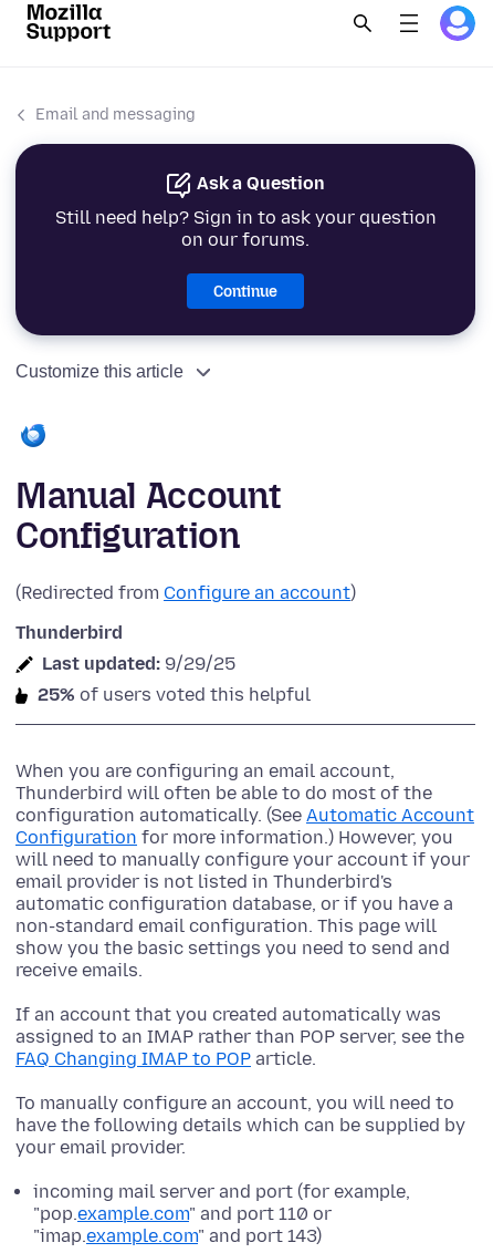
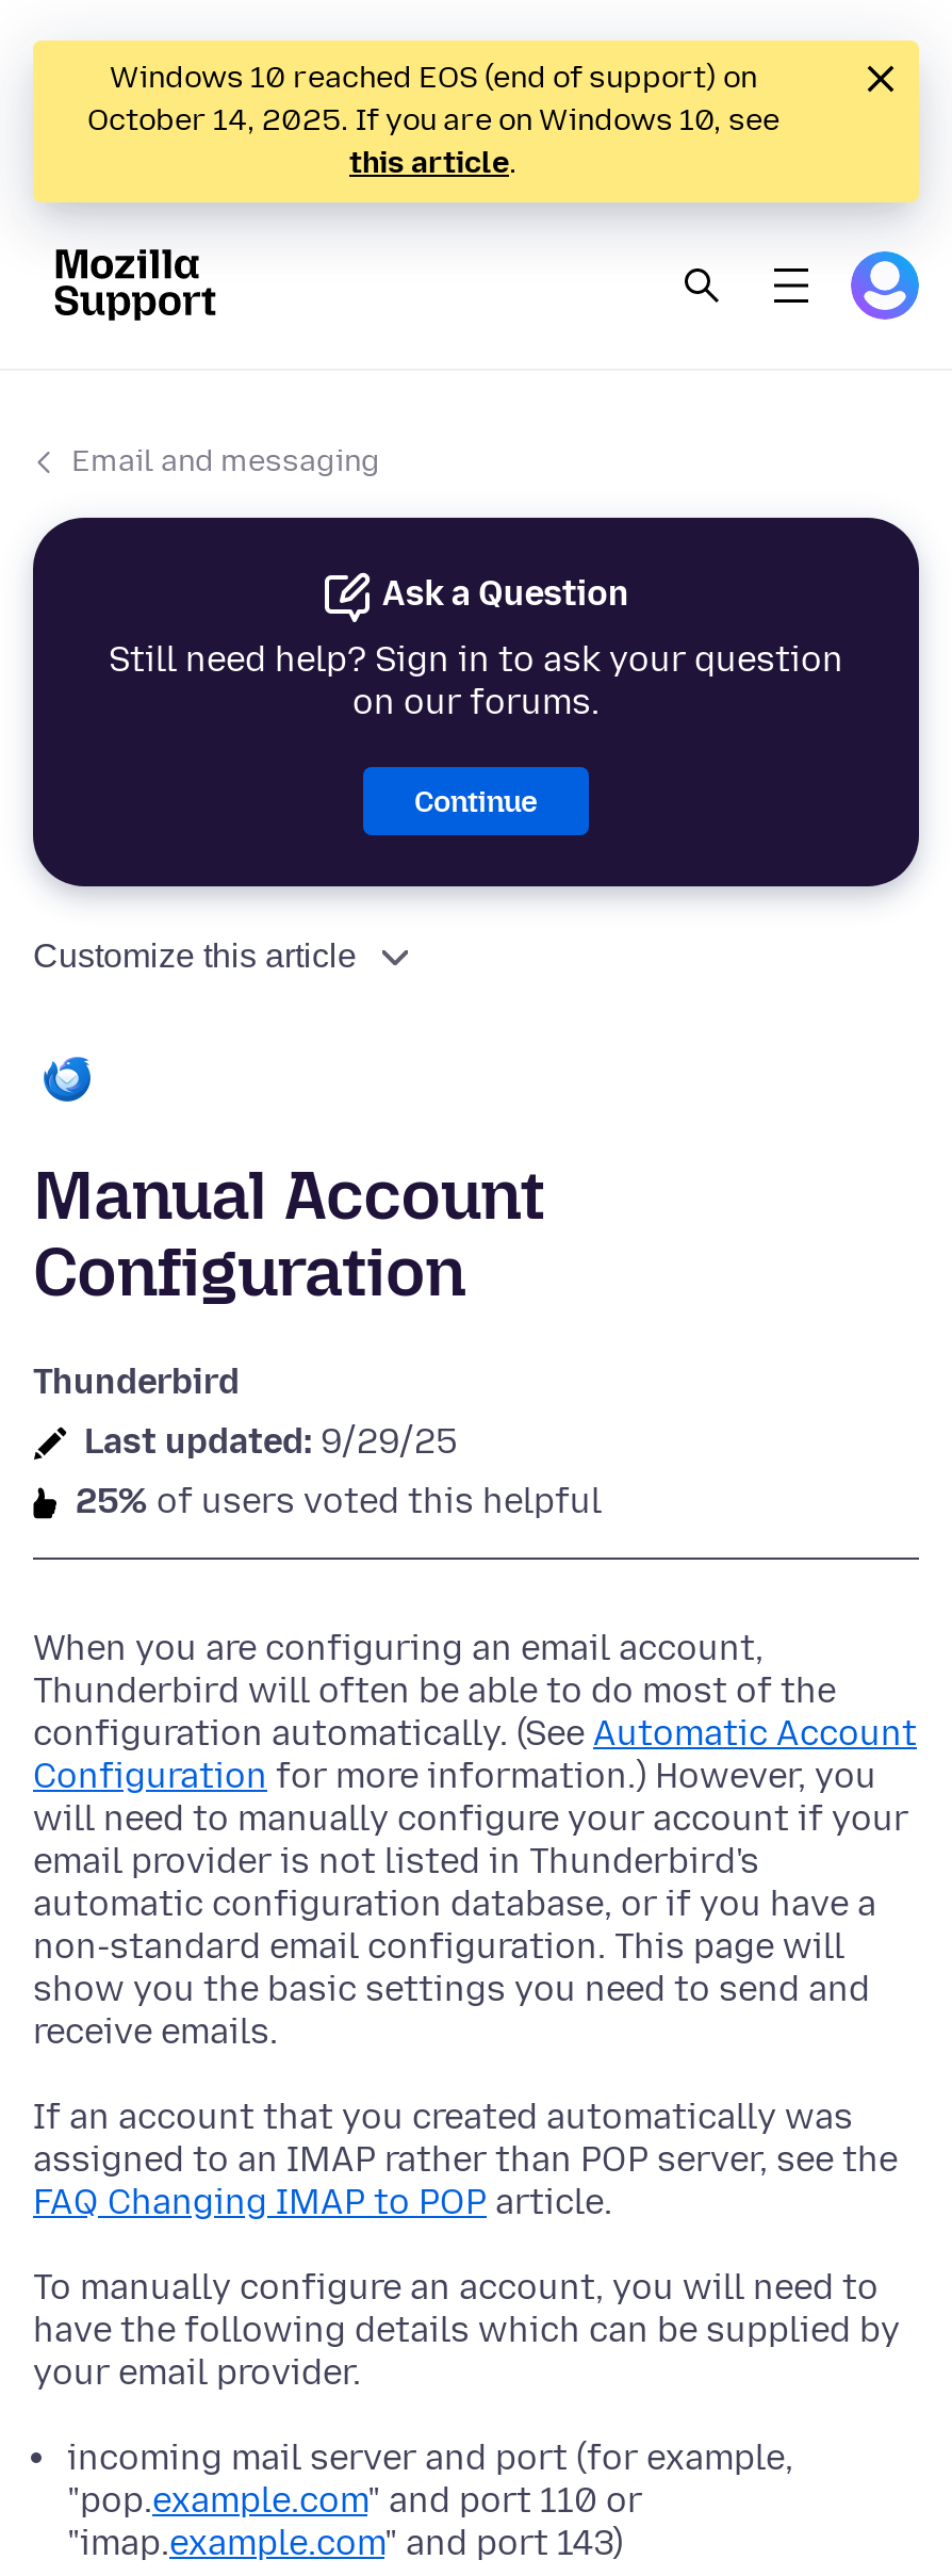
+ [image]
+ Windows 10 reached EOS (end of support) on
+ October 14, 2025. If you are on Windows 10, see
+ this article.

moved down: Email and messaging | Ask a Question | Still need help? Sign in to ask your question | on our forums. | Continue | Customize this article | Manual Account | Configuration

- (Redirected from Configure an account)
